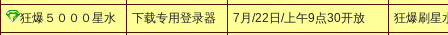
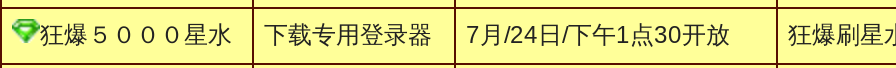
- 7月/22日/上午9点30开放
+ 7月/24日/下午1点30开放
